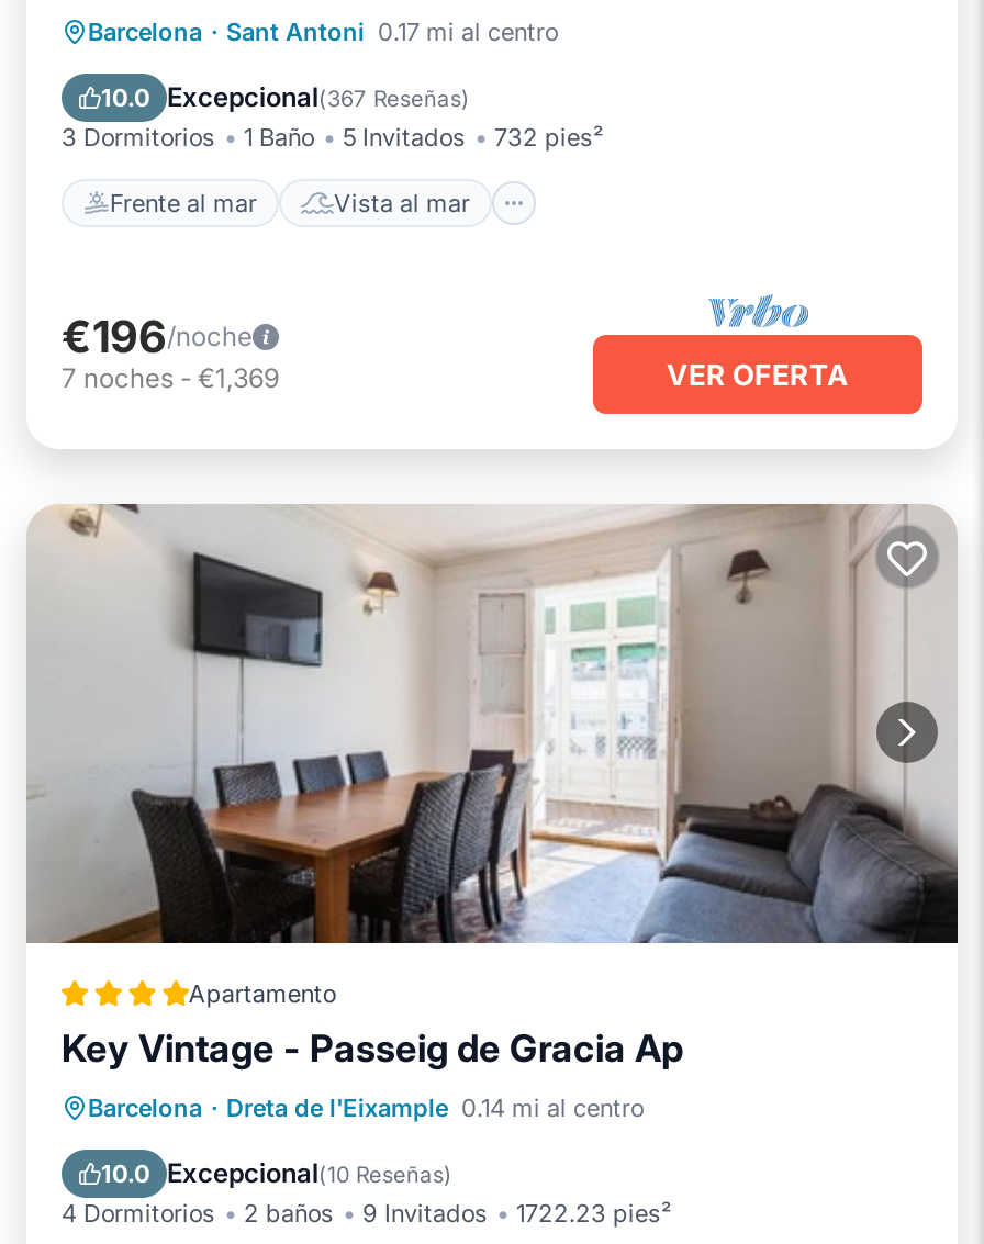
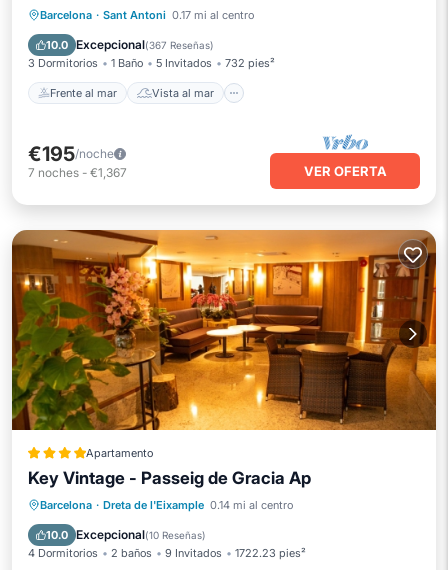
- €196/noche
+ €195/noche

- 7 noches - €1,369
+ 7 noches - €1,367

- [image]
+ [image]
